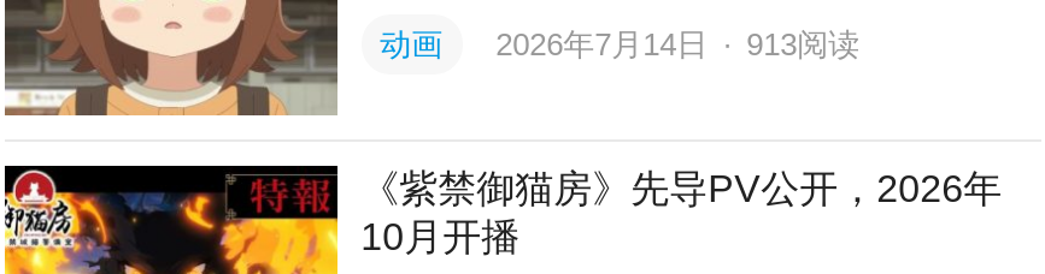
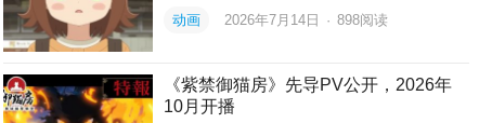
- 动画 2026年7月14日 · 913阅读
+ 动画 2026年7月14日 · 898阅读
